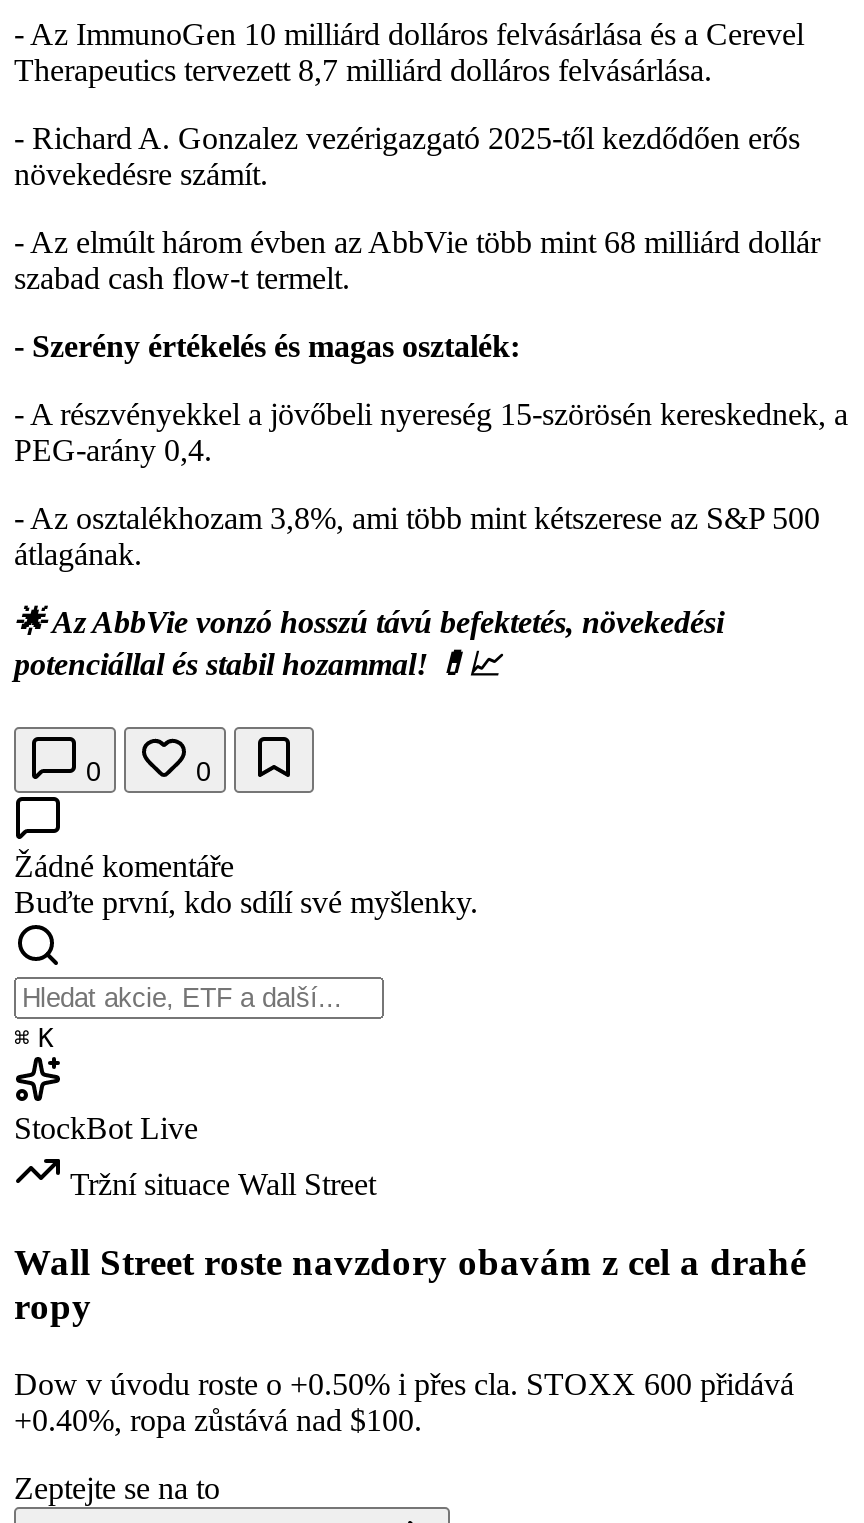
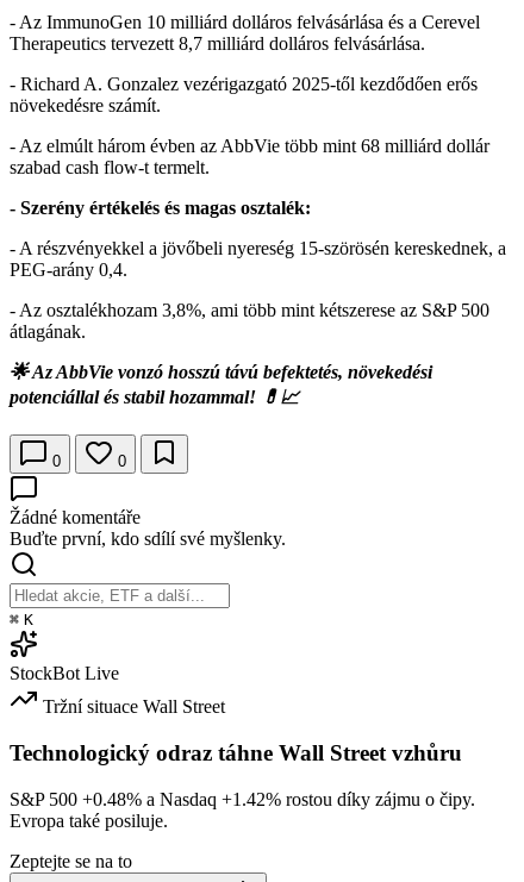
- Wall Street roste navzdory obavám z cel a drahé
- ropy
+ Technologický odraz táhne Wall Street vzhůru

- Dow v úvodu roste o +0.50% i přes cla. STOXX 600 přidává
- +0.40%, ropa zůstává nad $100.
+ S&P 500 +0.48% a Nasdaq +1.42% rostou díky zájmu o čipy.
+ Evropa také posiluje.
